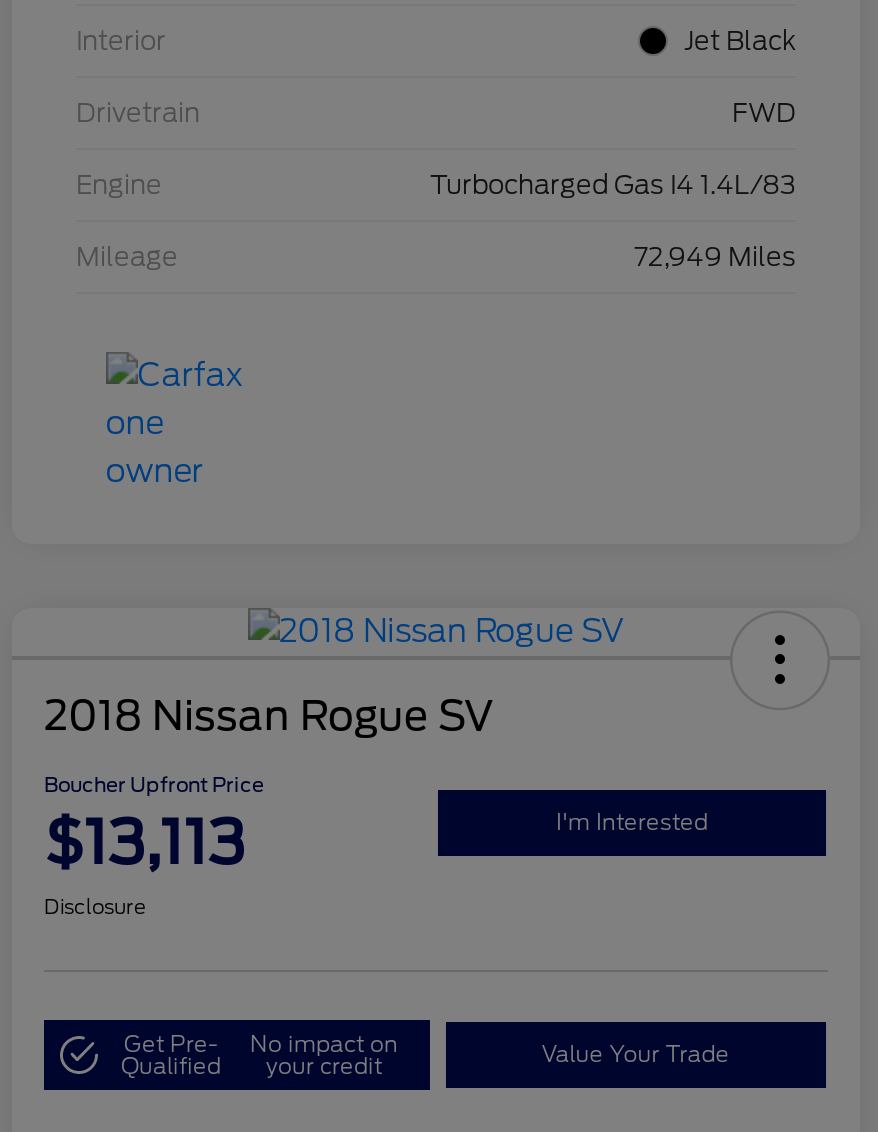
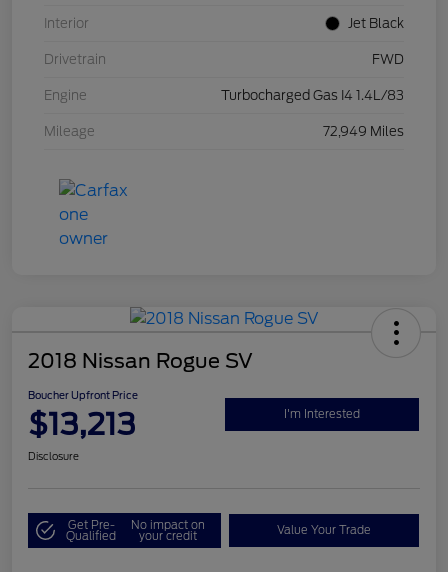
- $13,113
+ $13,213
